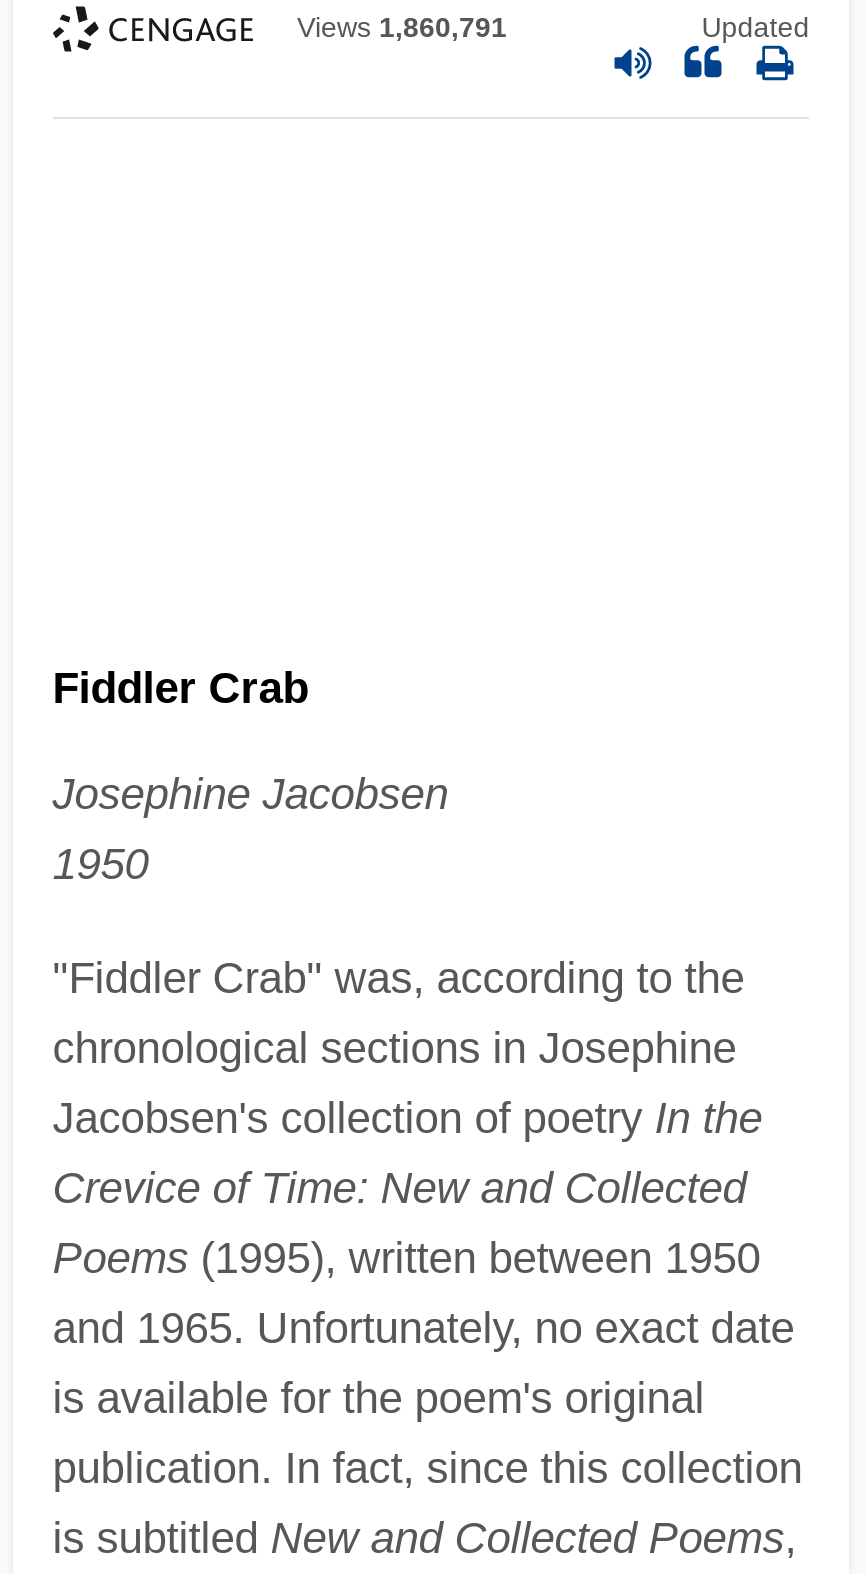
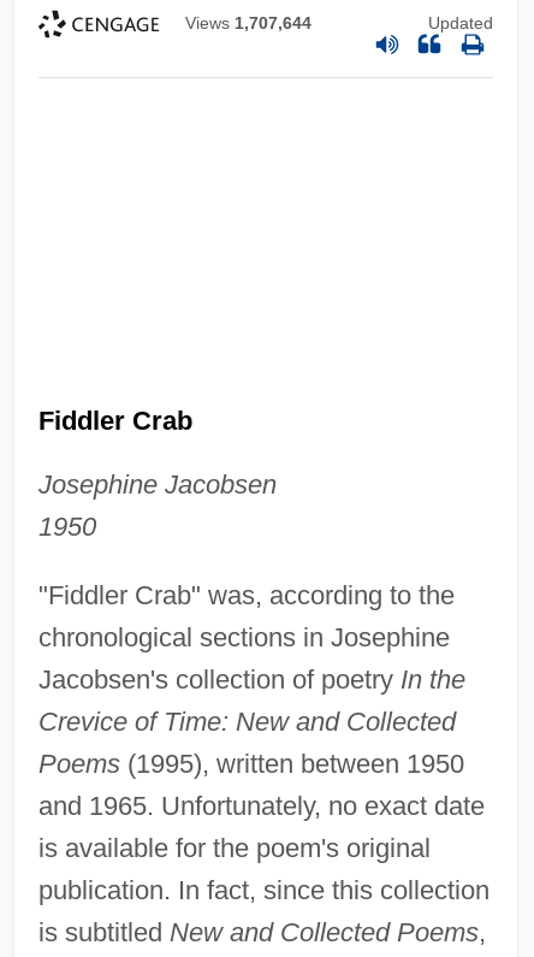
- Views 1,860,791
+ Views 1,707,644
